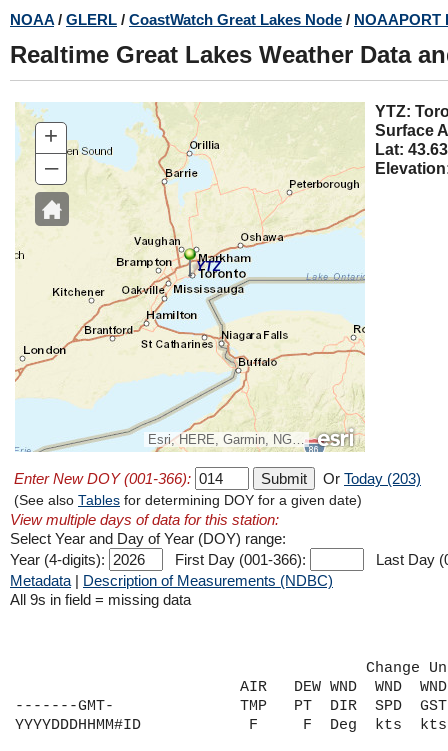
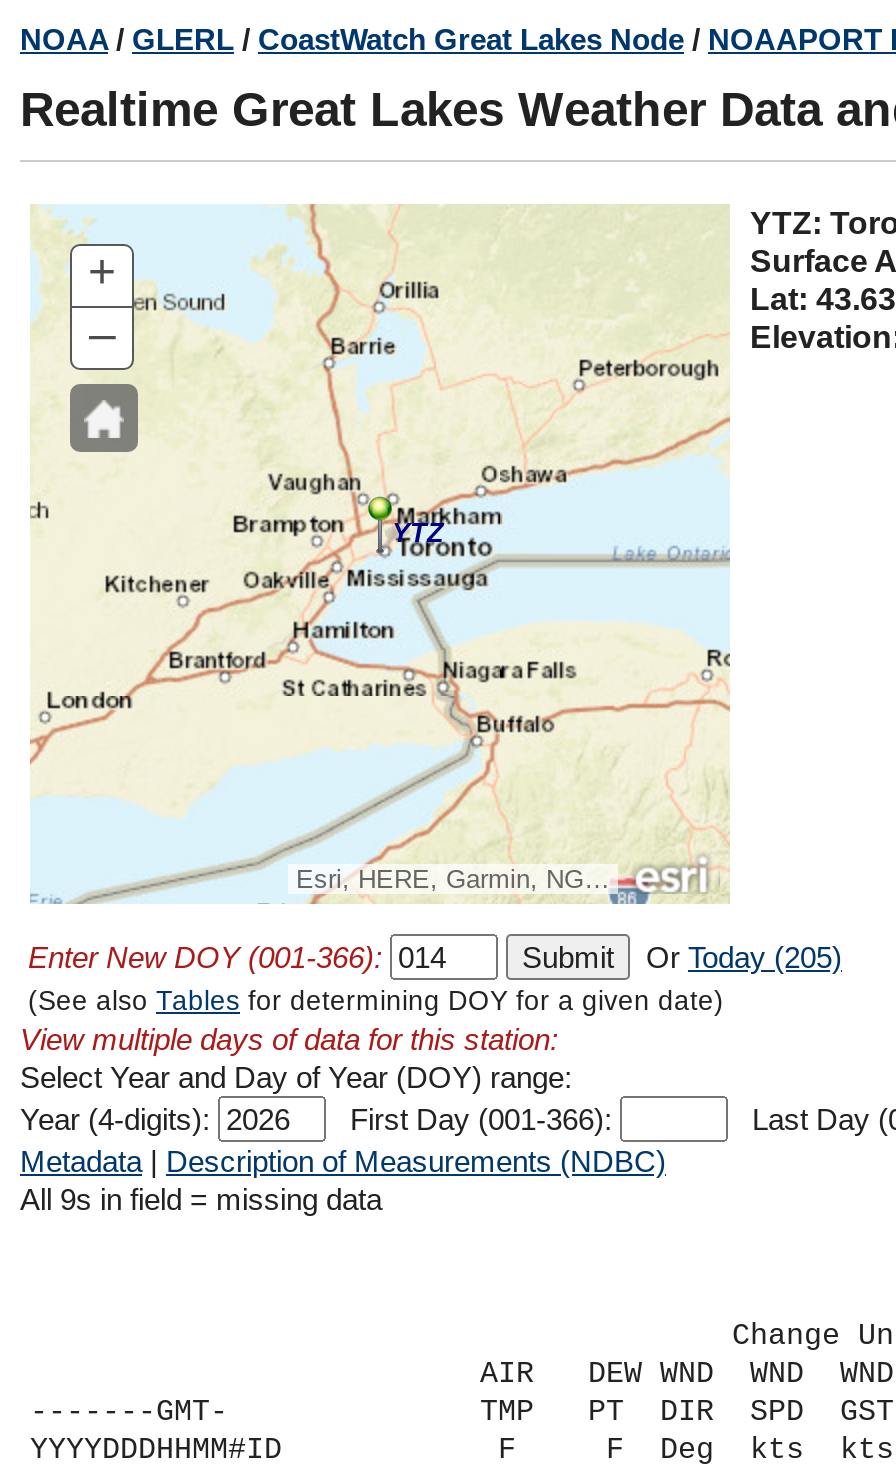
- Or Today (203)
+ Or Today (205)
